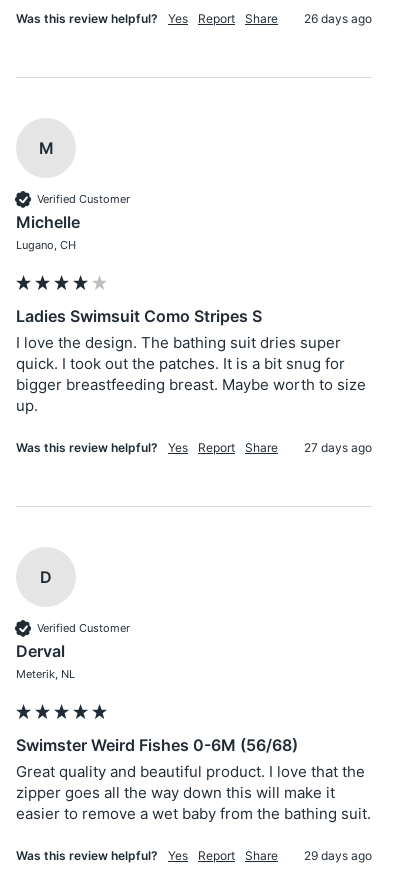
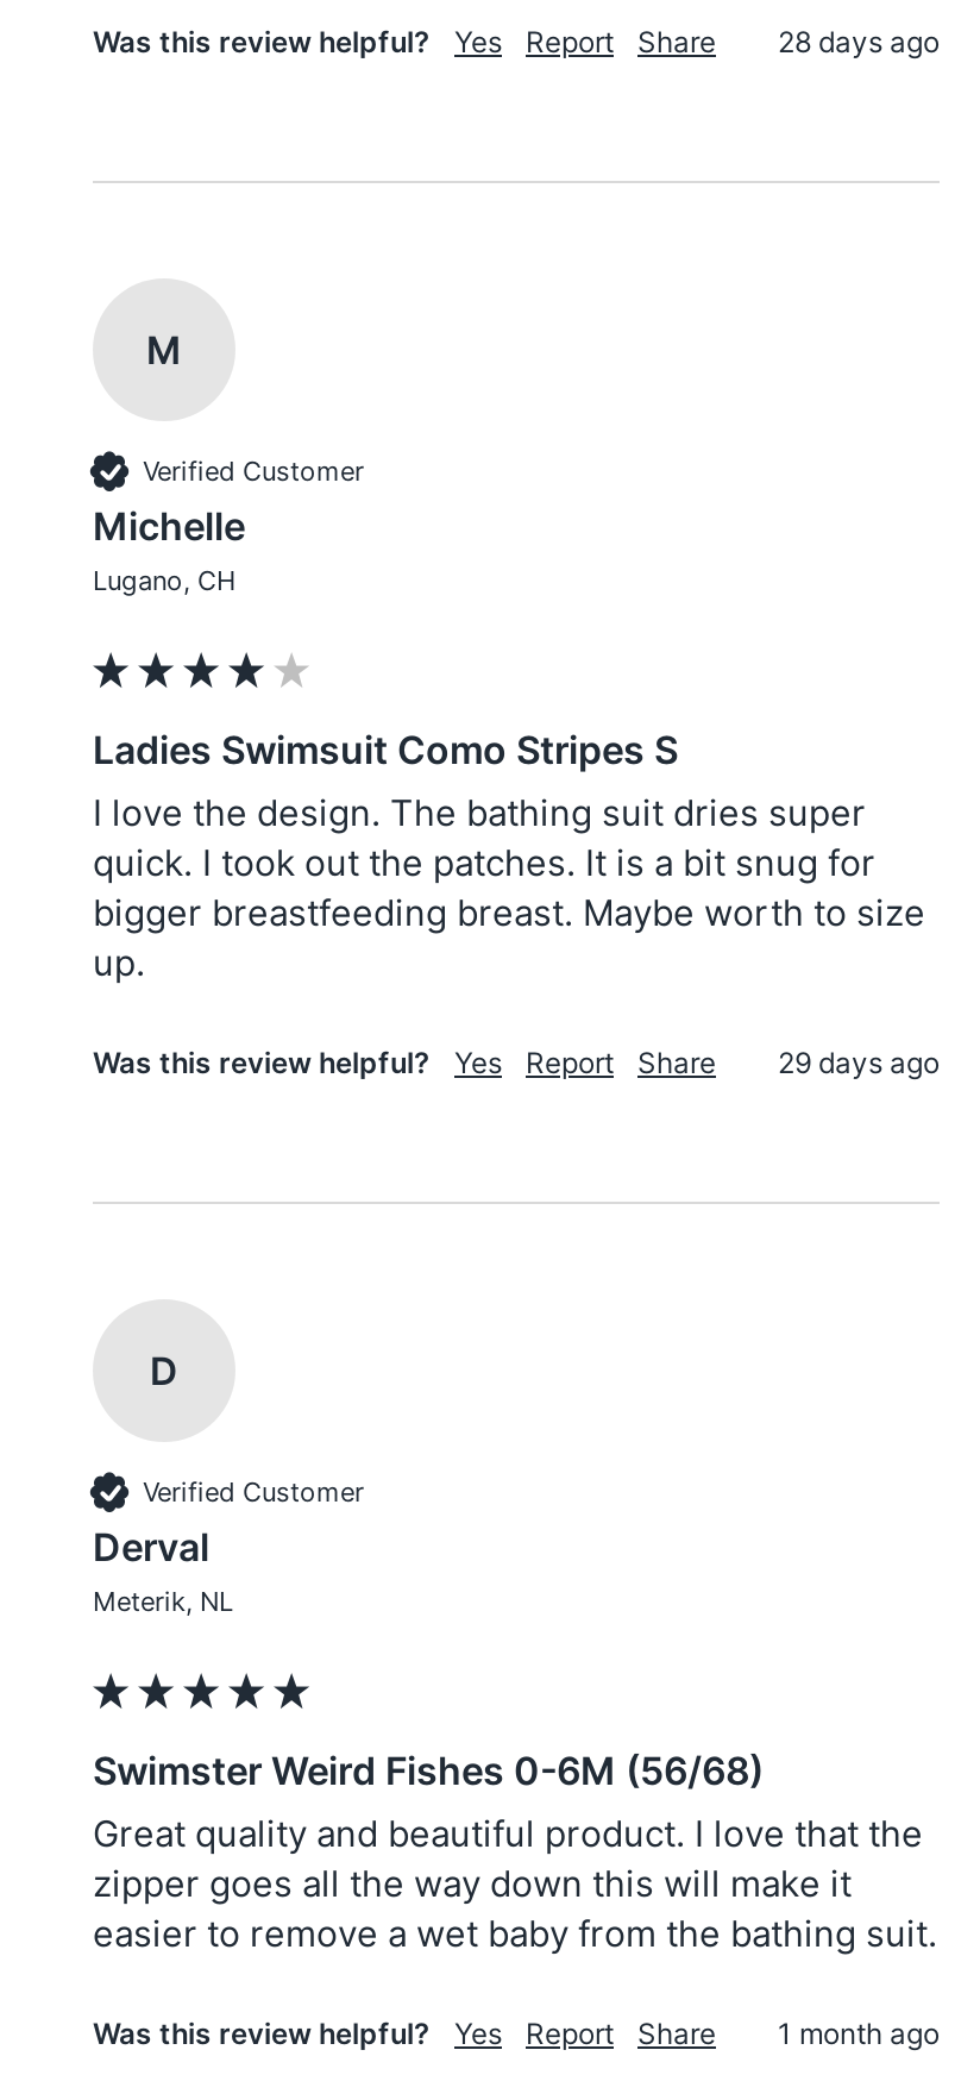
- Was this review helpful? Yes Report Share 26 days ago
+ Was this review helpful? Yes Report Share 28 days ago

- Was this review helpful? Yes Report Share 27 days ago
+ Was this review helpful? Yes Report Share 29 days ago

- Was this review helpful? Yes Report Share 29 days ago
+ Was this review helpful? Yes Report Share 1 month ago
